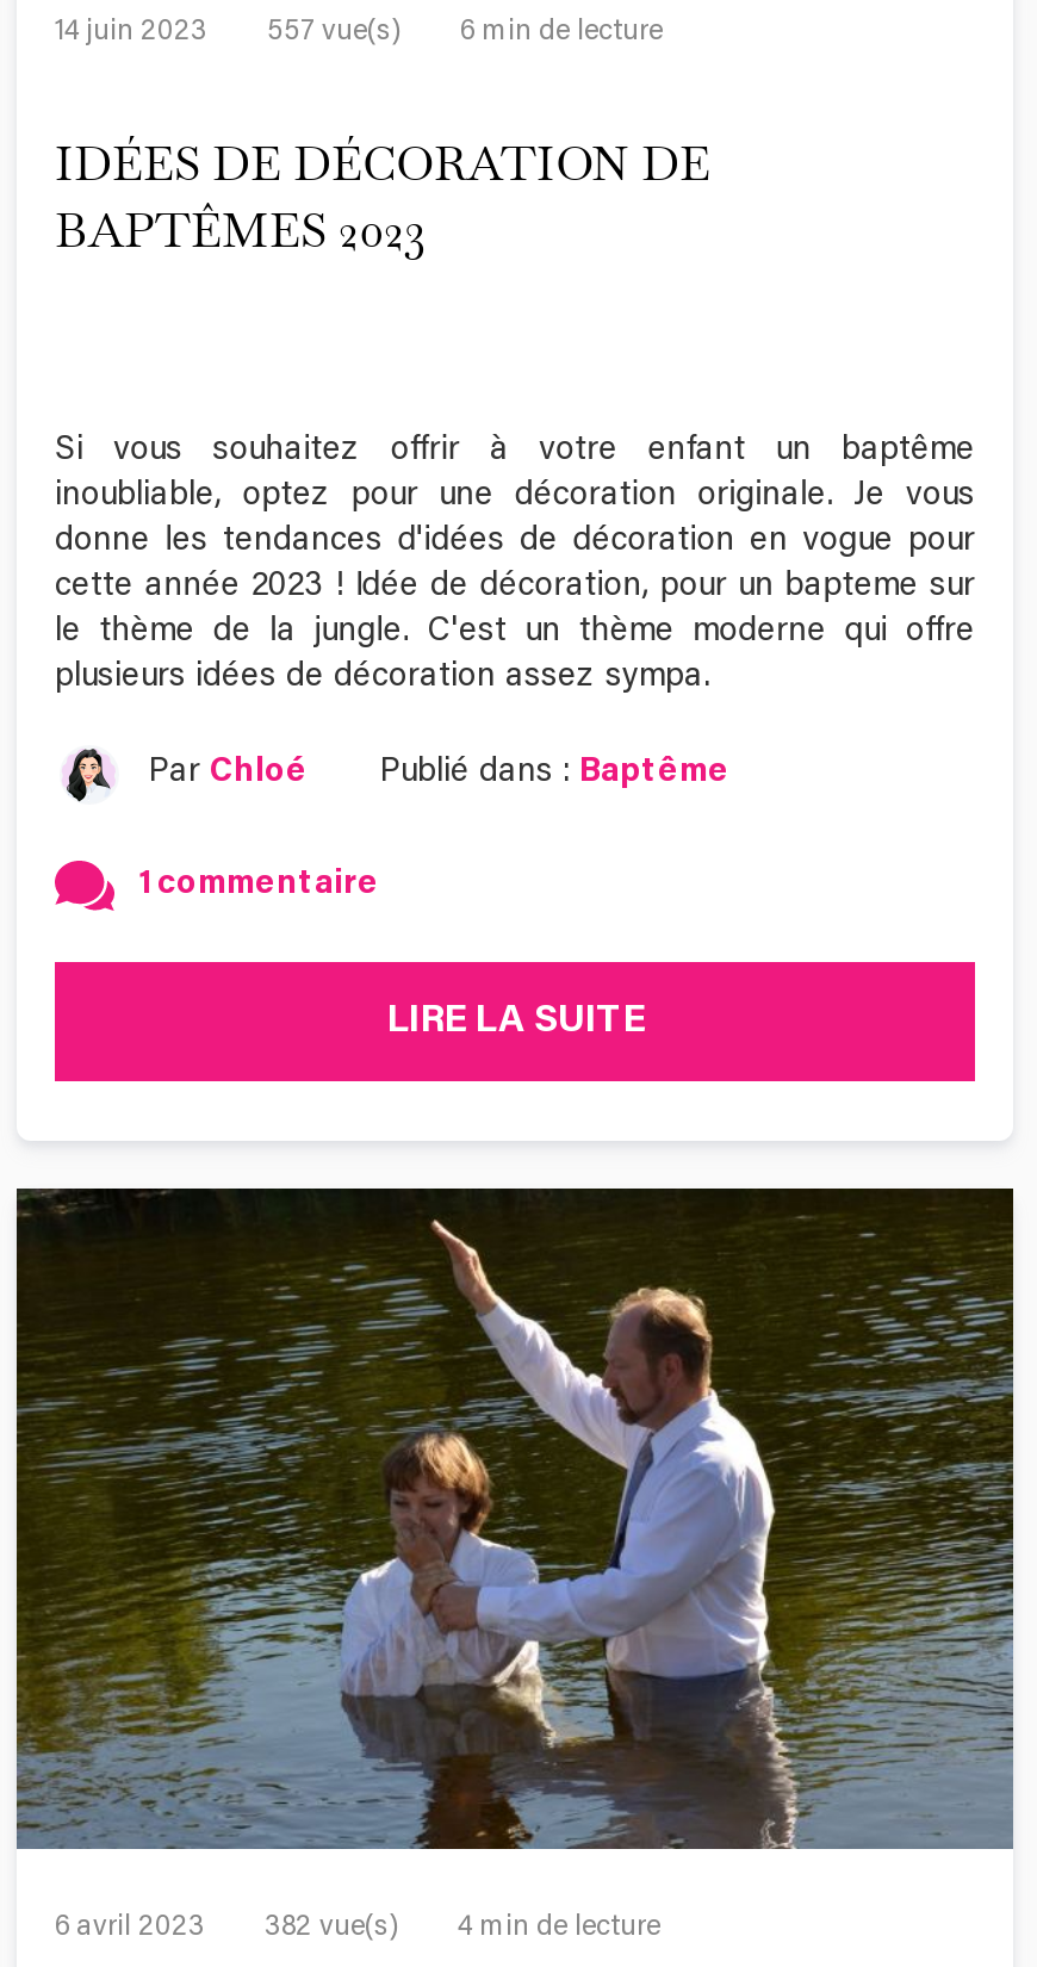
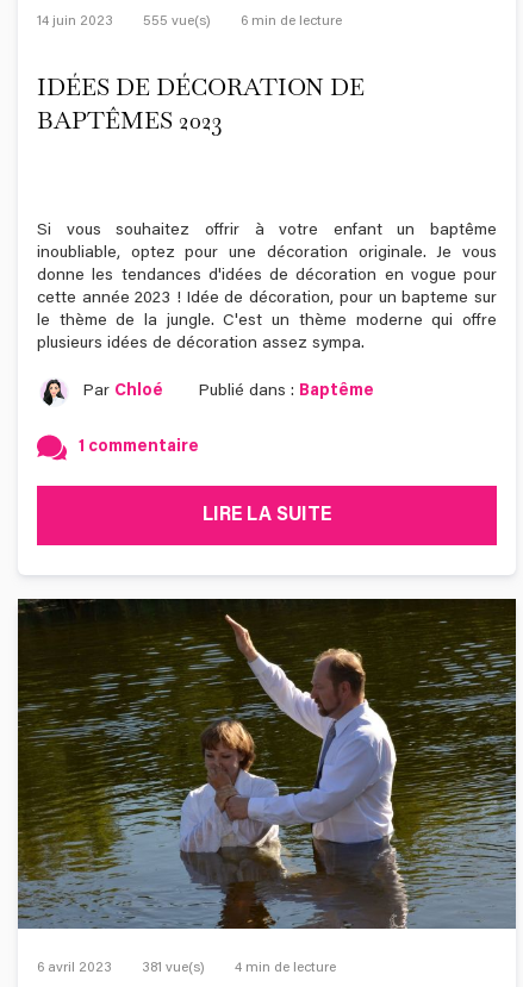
- 557 vue(s)
+ 555 vue(s)

- 382 vue(s)
+ 381 vue(s)
